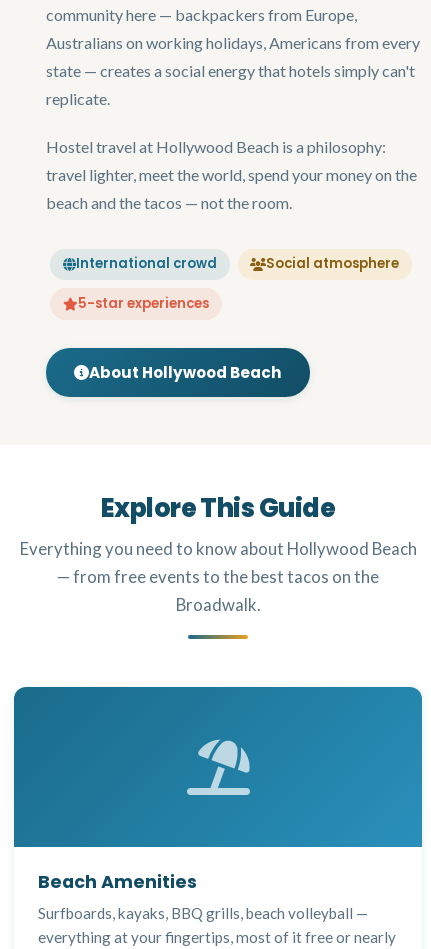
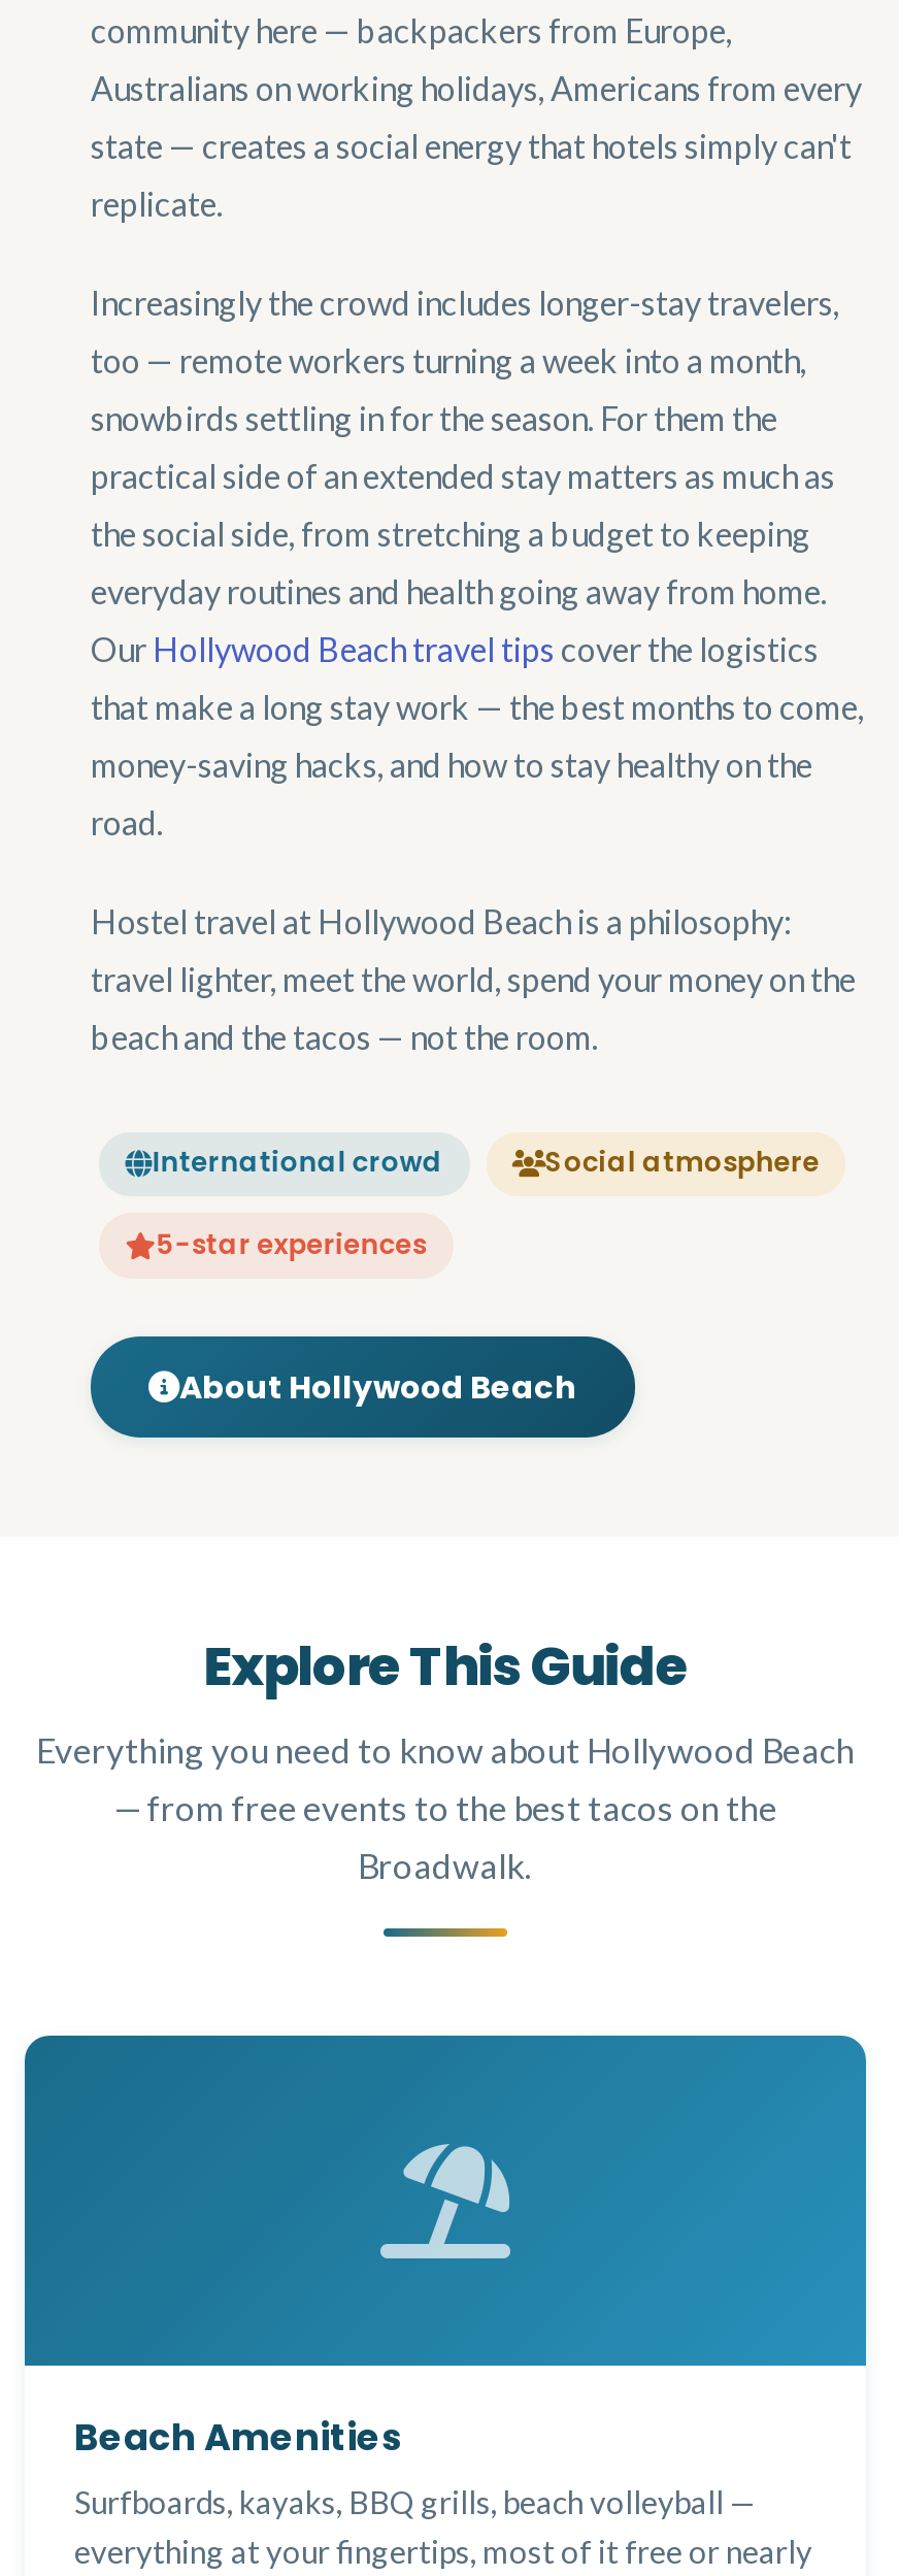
+ Increasingly the crowd includes longer-stay travelers,
+ too — remote workers turning a week into a month,
+ snowbirds settling in for the season. For them the
+ practical side of an extended stay matters as much as
+ the social side, from stretching a budget to keeping
+ everyday routines and health going away from home.
+ Our Hollywood Beach travel tips cover the logistics
+ that make a long stay work — the best months to come,
+ money-saving hacks, and how to stay healthy on the
+ road.
